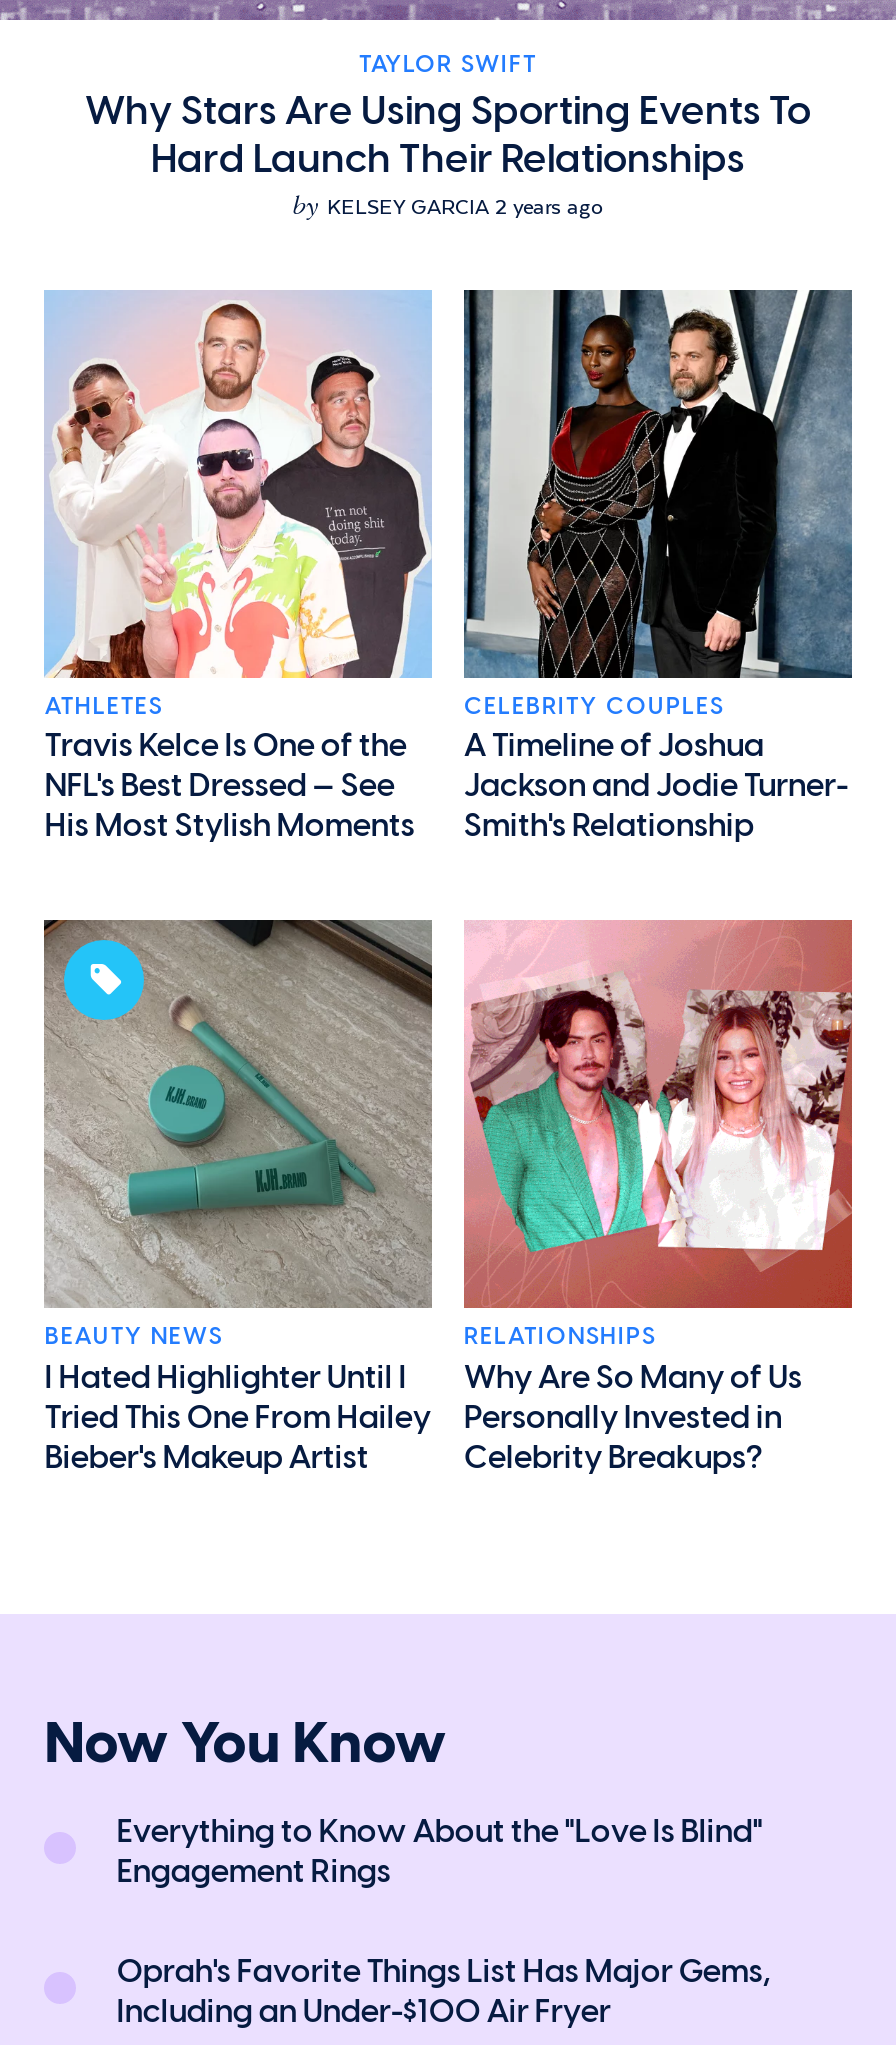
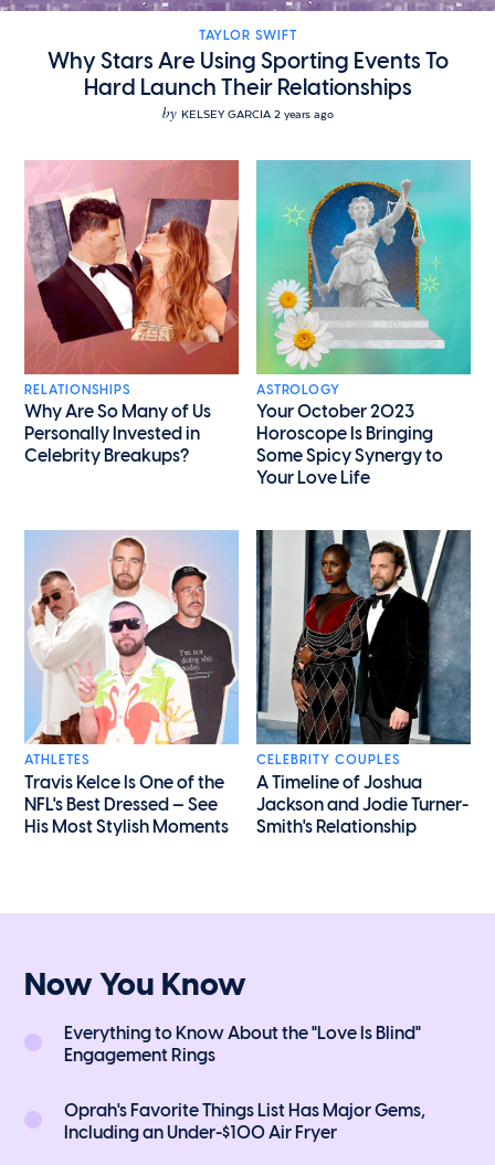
+ [image]
+ ASTROLOGY
+ Your October 2023
+ Horoscope Is Bringing
+ Some Spicy Synergy to
+ Your Love Life

+ [image]

moved down: [image] | ATHLETES | Travis Kelce Is One of the | ... | Jackson and Jodie Turner- | Smith's Relationship

- [image]
- BEAUTY NEWS
- I Hated Highlighter Until I
- Tried This One From Hailey
- Bieber's Makeup Artist

- [image]

moved up: RELATIONSHIPS | Why Are So Many of Us | Personally Invested in | Celebrity Breakups?
